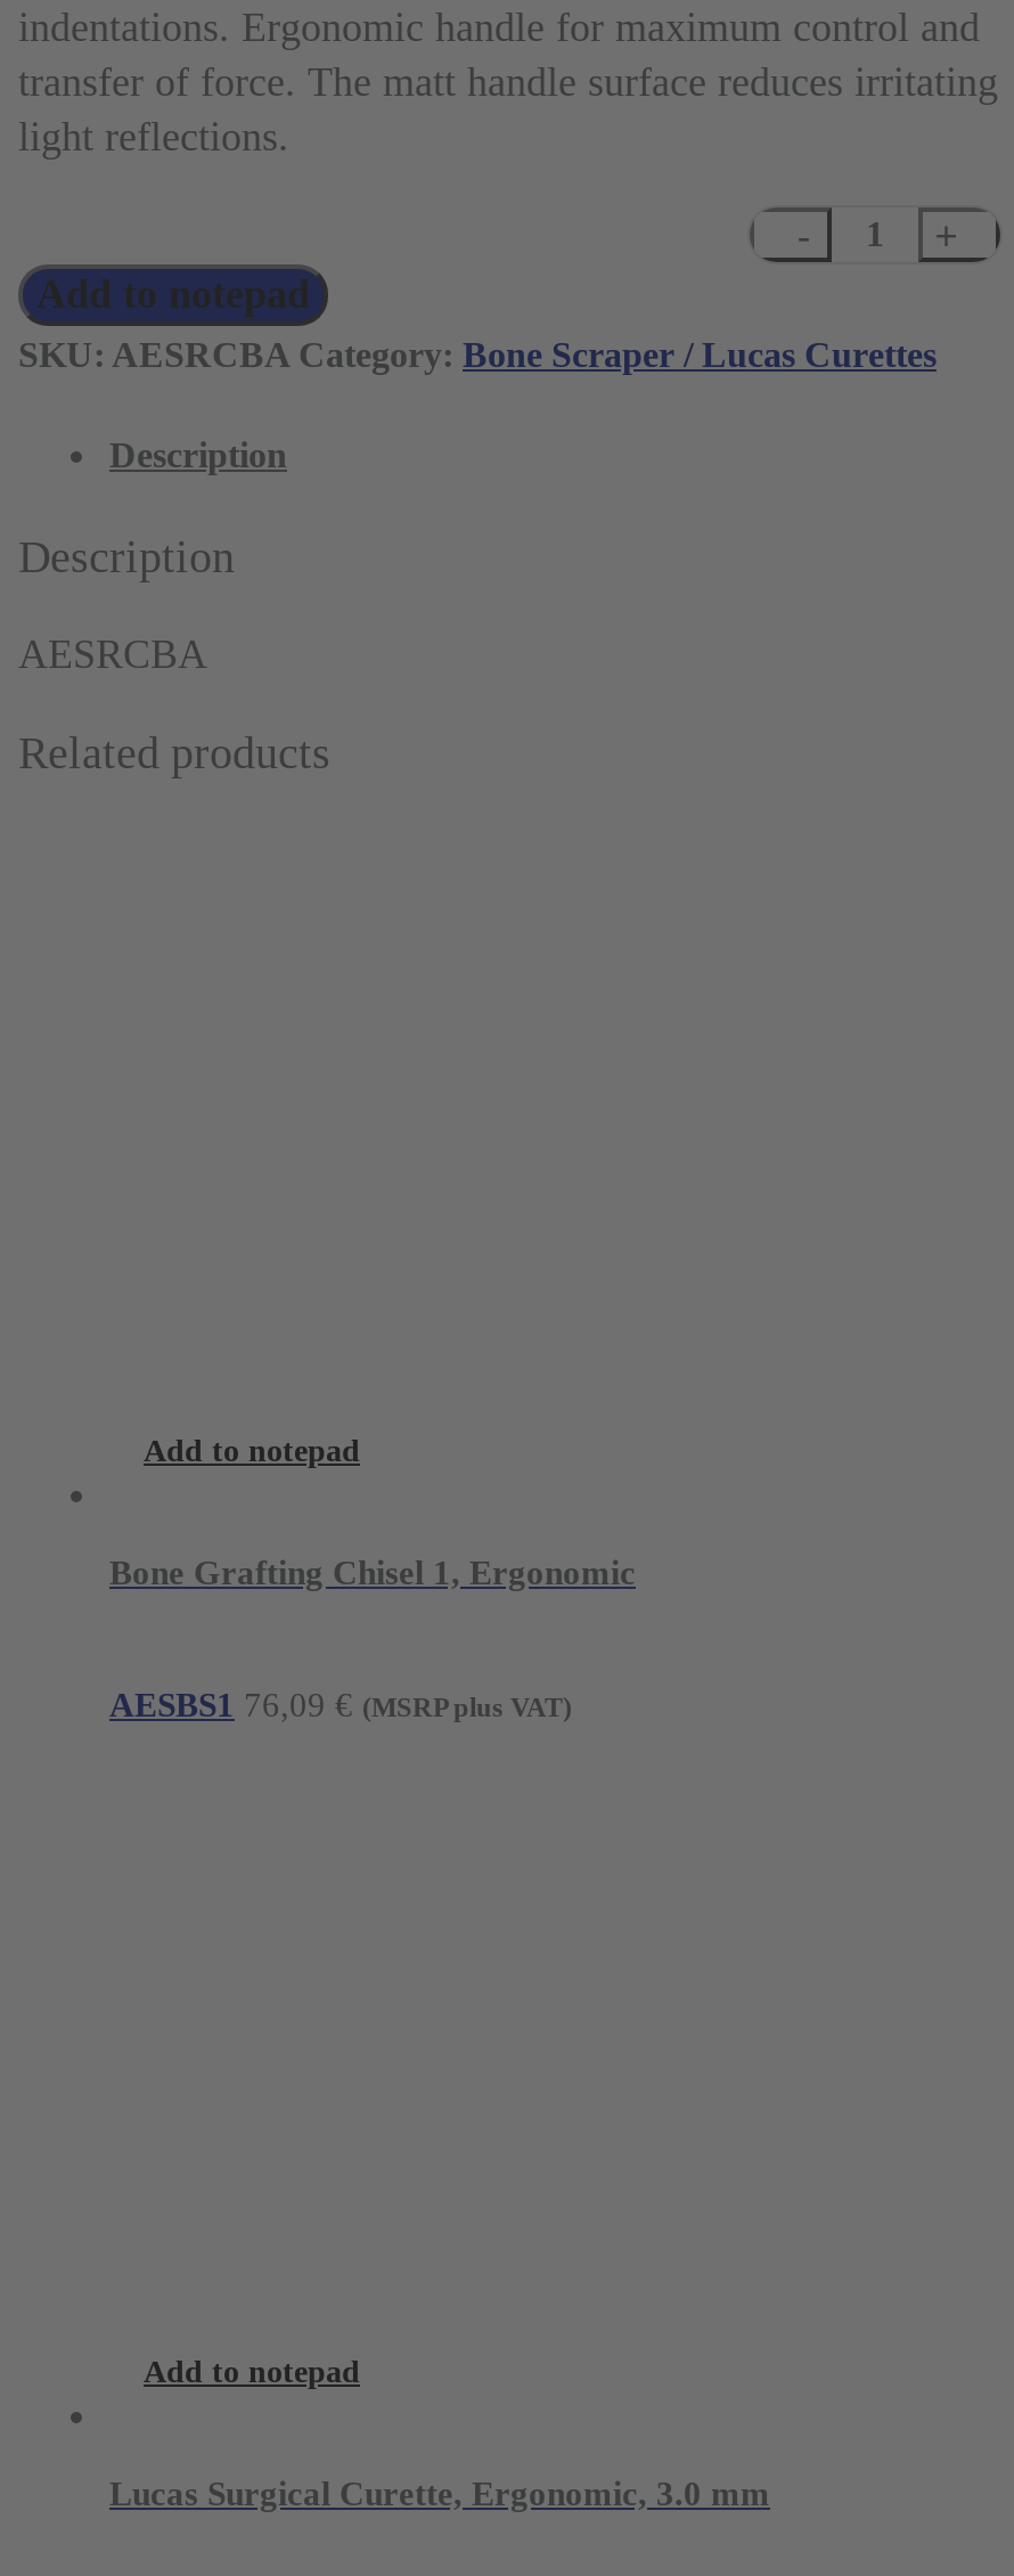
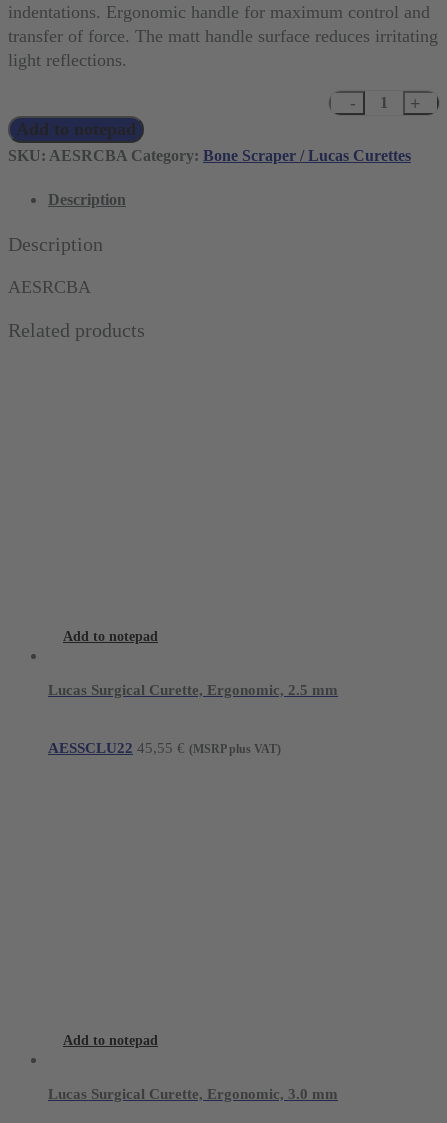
- Bone Grafting Chisel 1, Ergonomic
+ Lucas Surgical Curette, Ergonomic, 2.5 mm

- AESBS1 76,09 € (MSRP plus VAT)
+ AESSCLU22 45,55 € (MSRP plus VAT)
